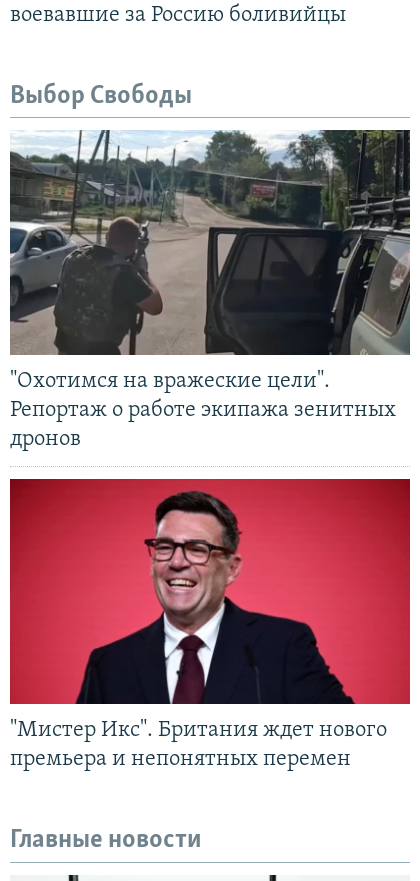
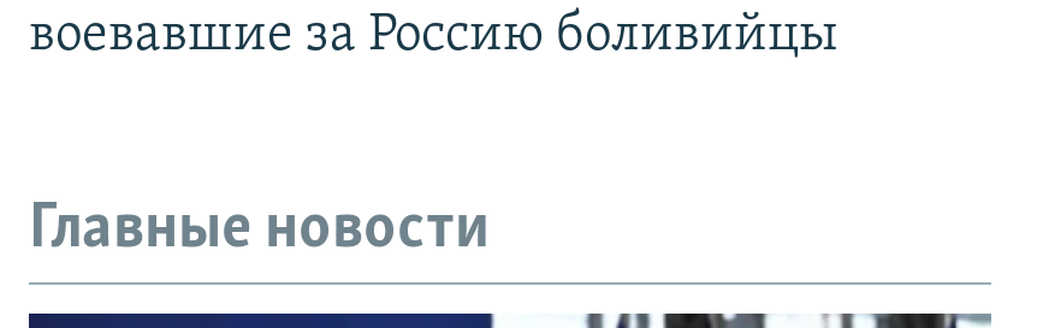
- Выбор Свободы

- [image]
- "Охотимся на вражеские цели".
- Репортаж о работе экипажа зенитных
- дронов

- [image]
- "Мистер Икс". Британия ждет нового
- премьера и непонятных перемен
